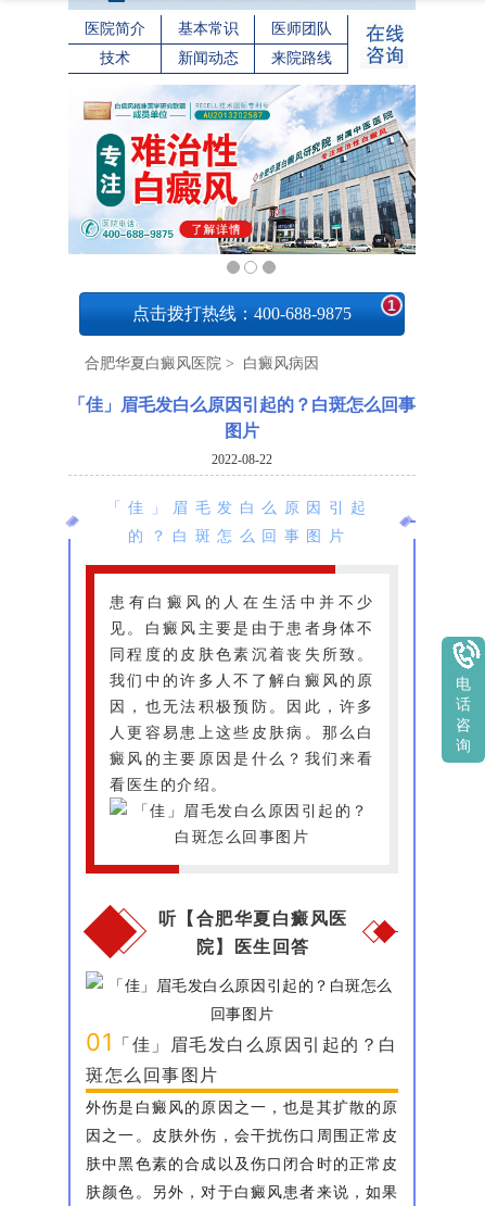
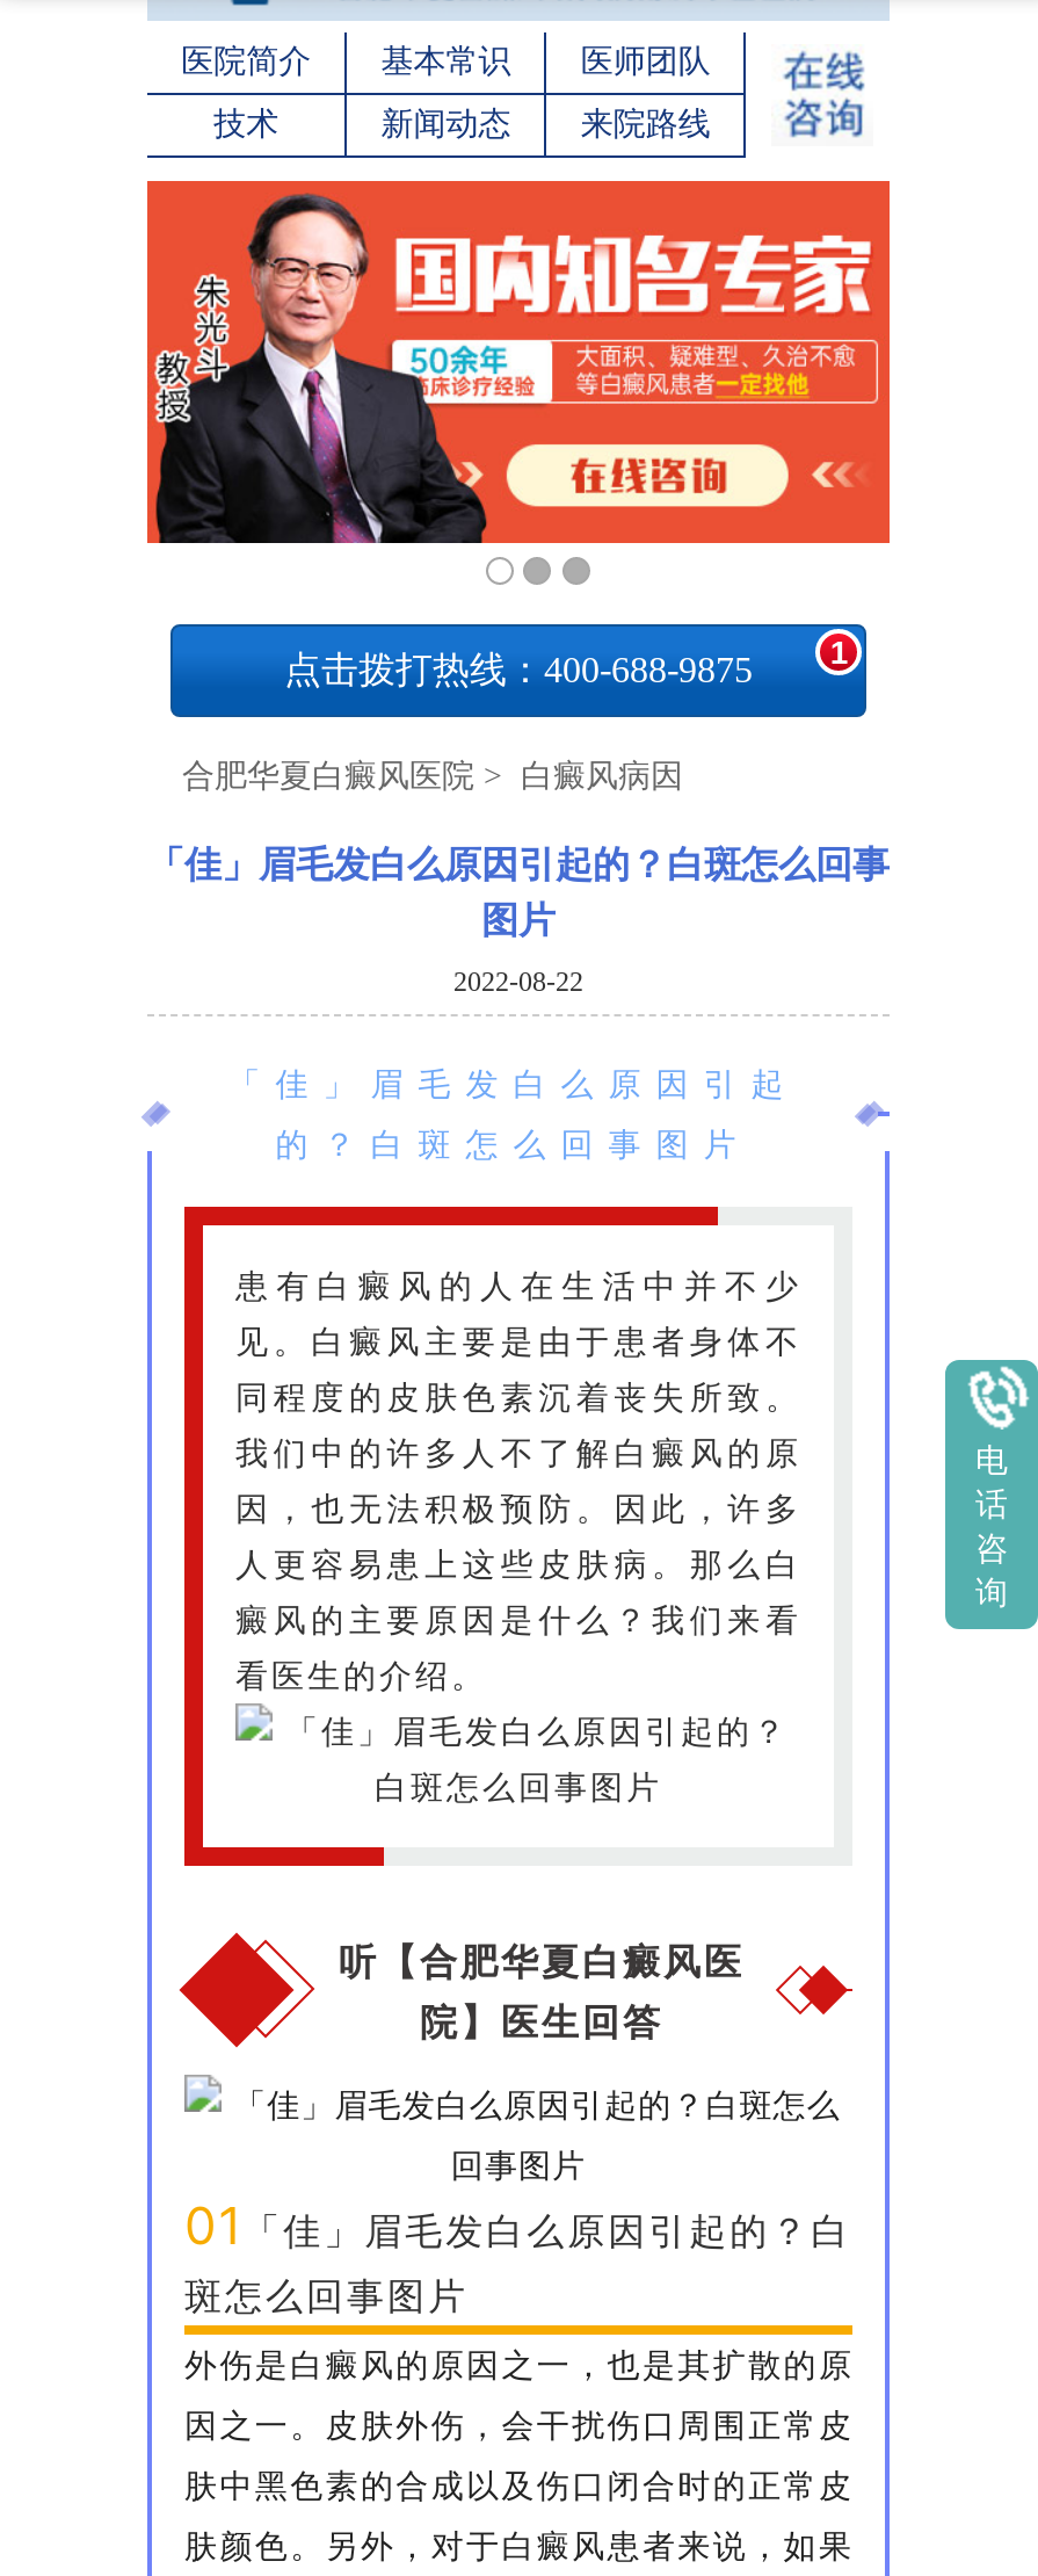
- [image]
+ [image]
